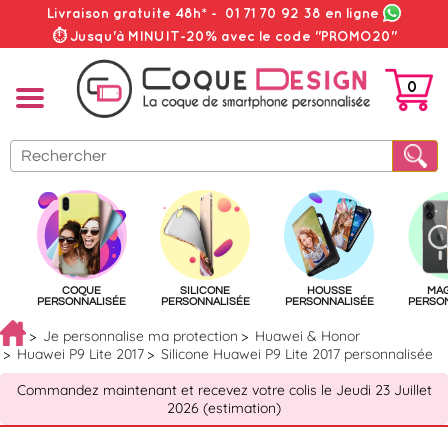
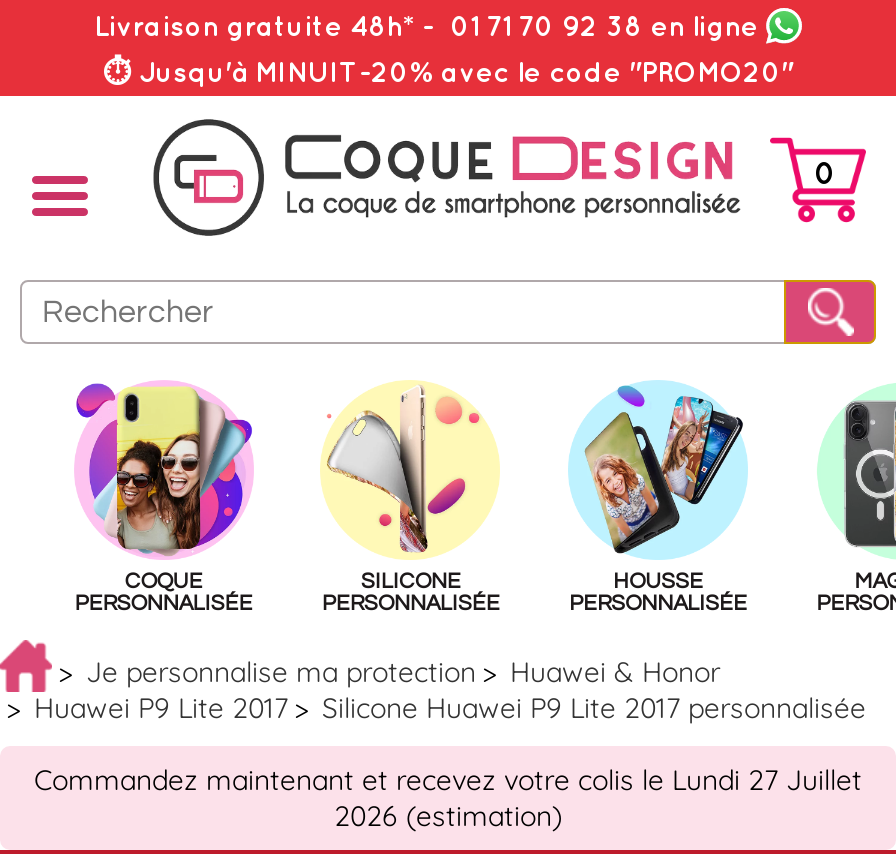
- Commandez maintenant et recevez votre colis le Jeudi 23 Juillet
+ Commandez maintenant et recevez votre colis le Lundi 27 Juillet
